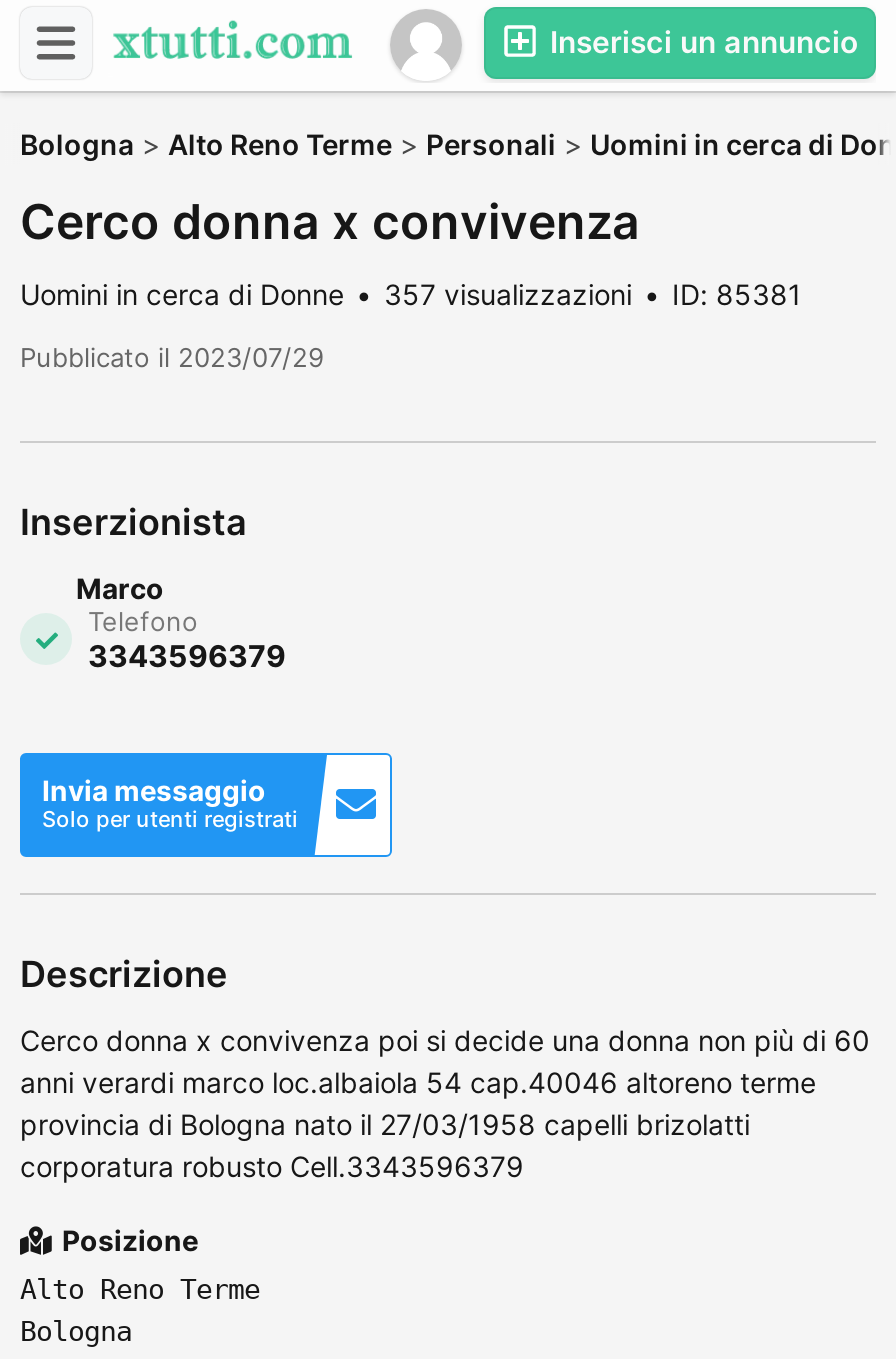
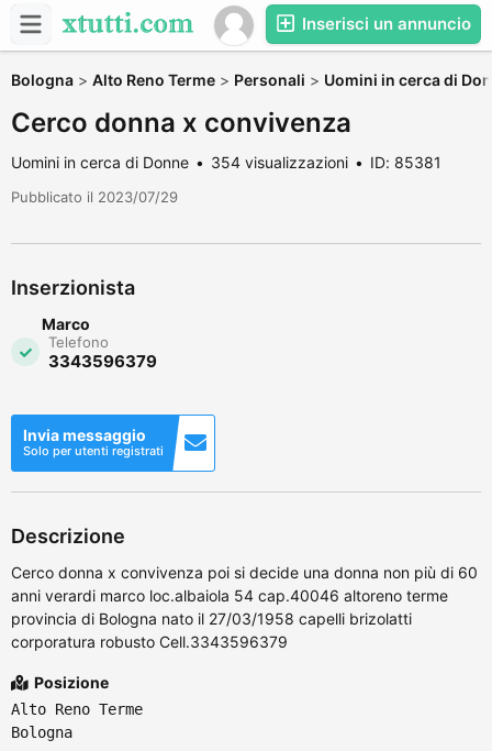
- 357 visualizzazioni
+ 354 visualizzazioni
